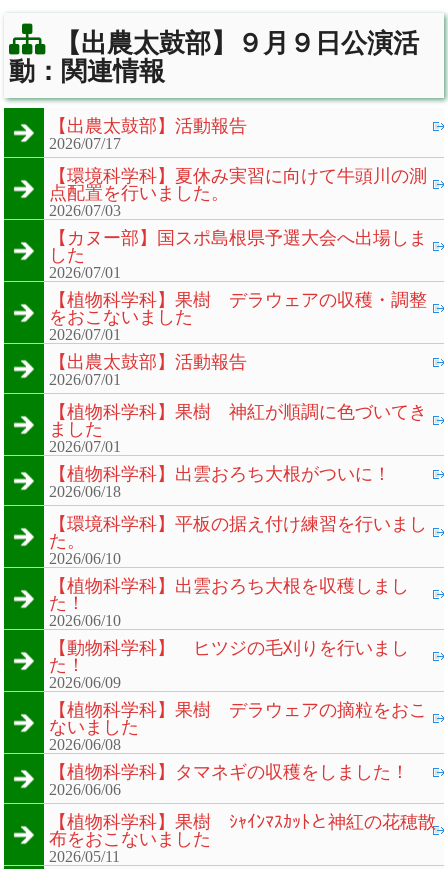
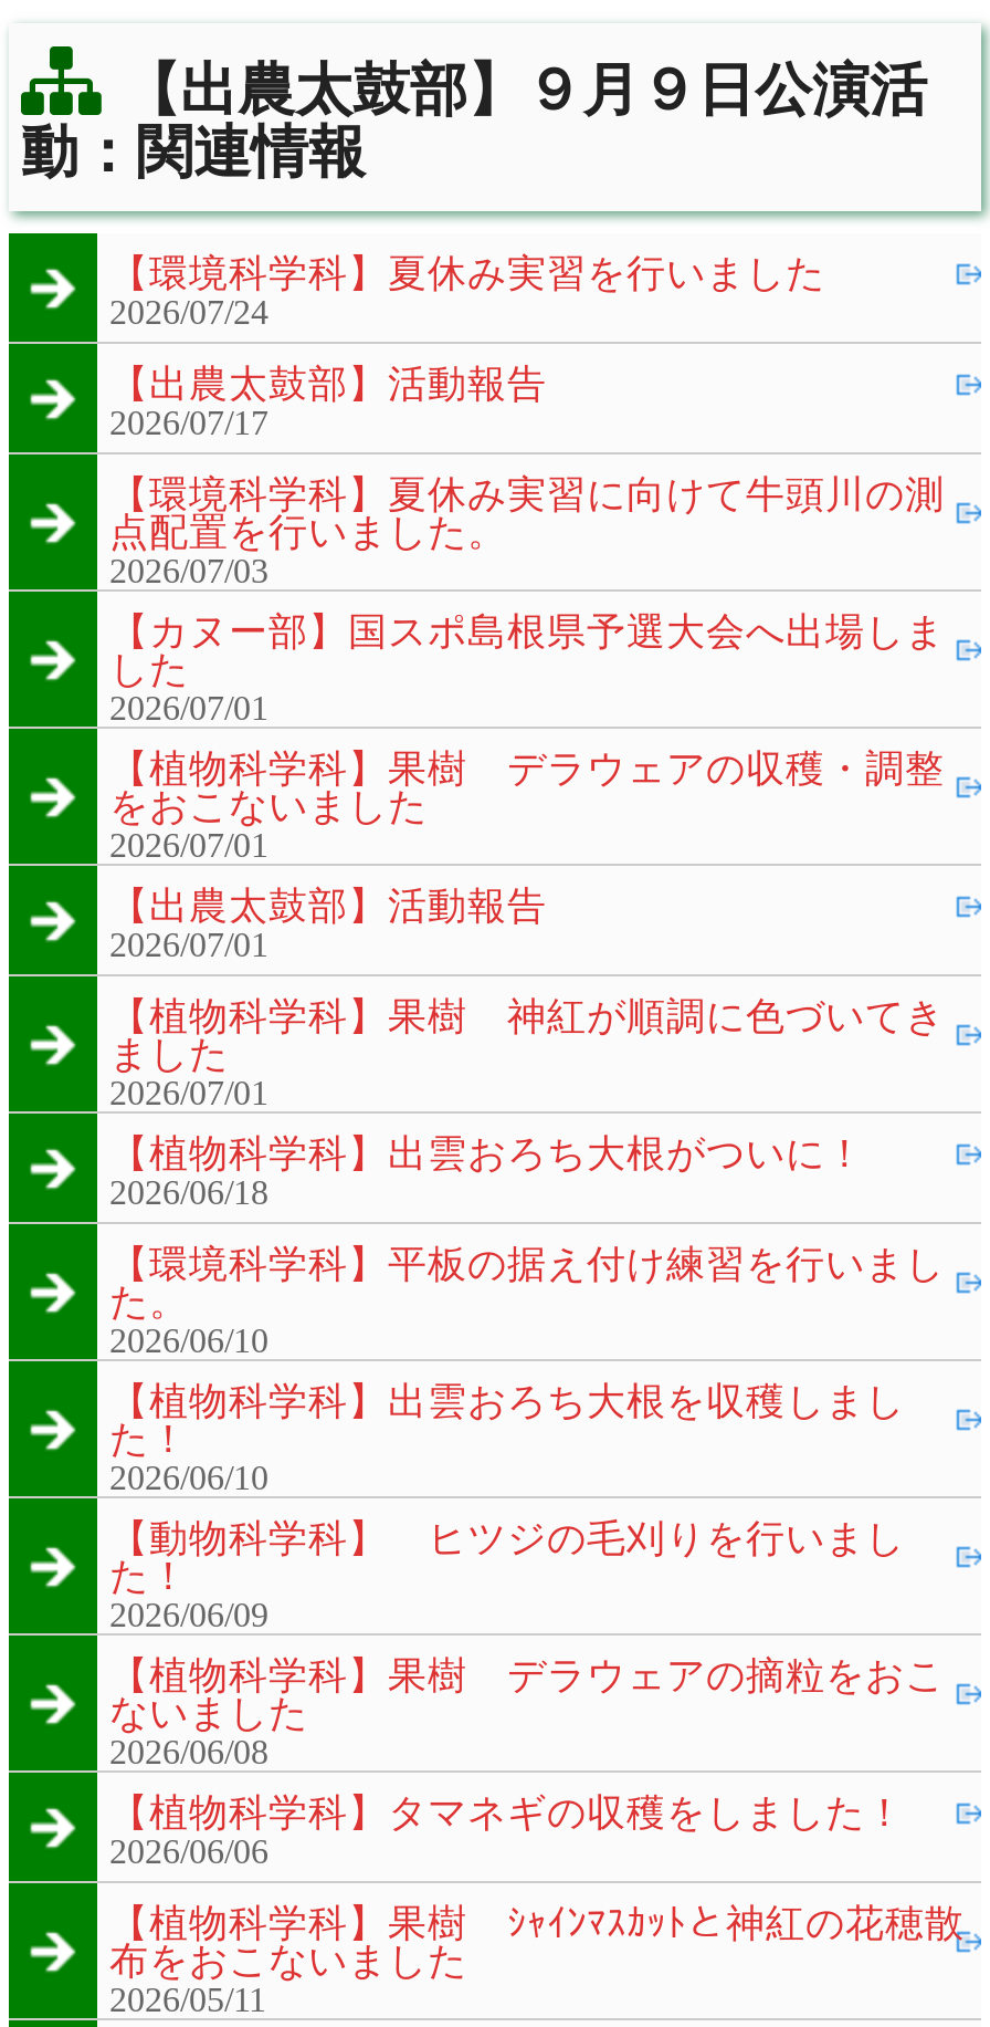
+ 【環境科学科】夏休み実習を行いました
+ 2026/07/24
